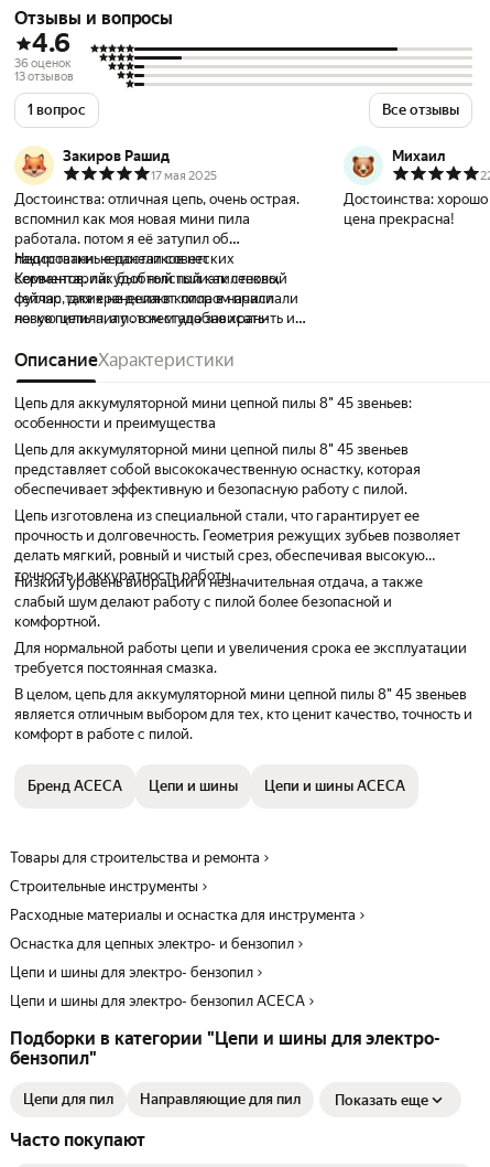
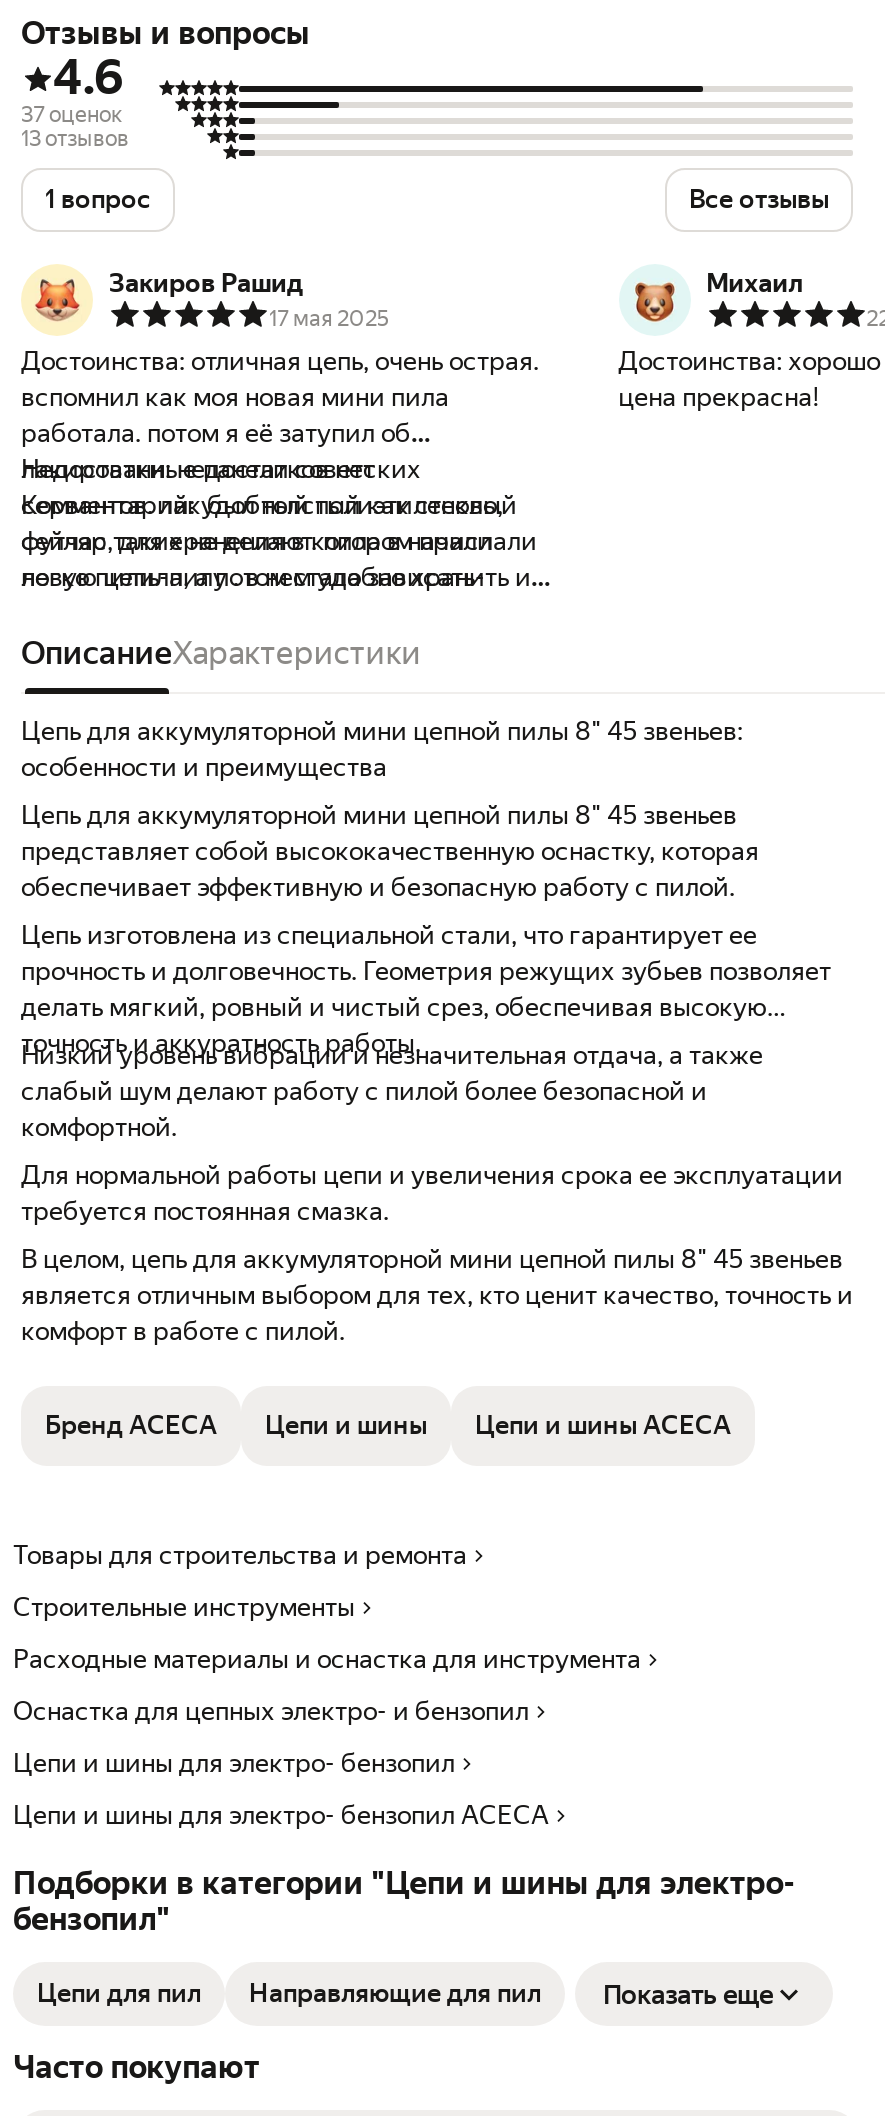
- 36 оценок
+ 37 оценок
